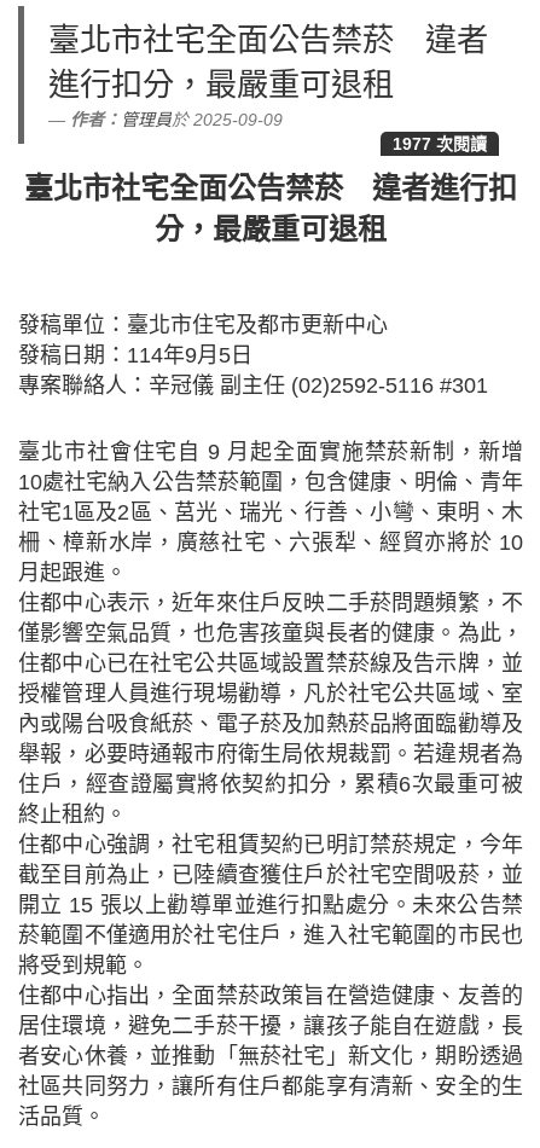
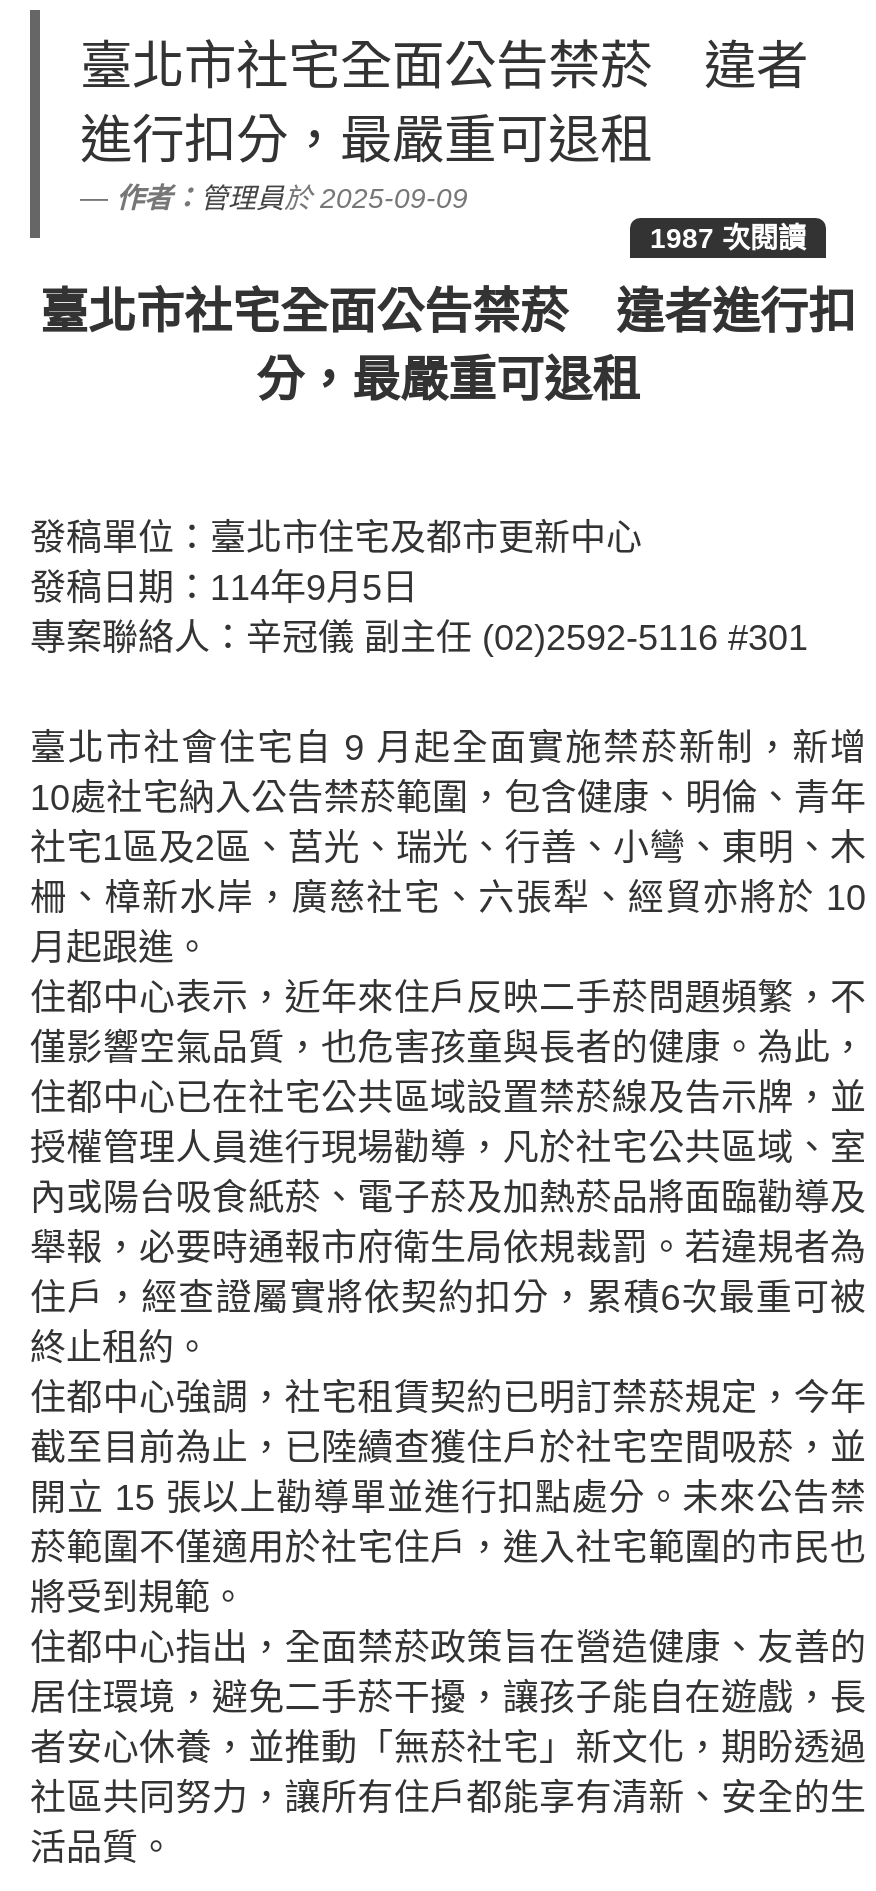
- 1977 次閱讀
+ 1987 次閱讀
